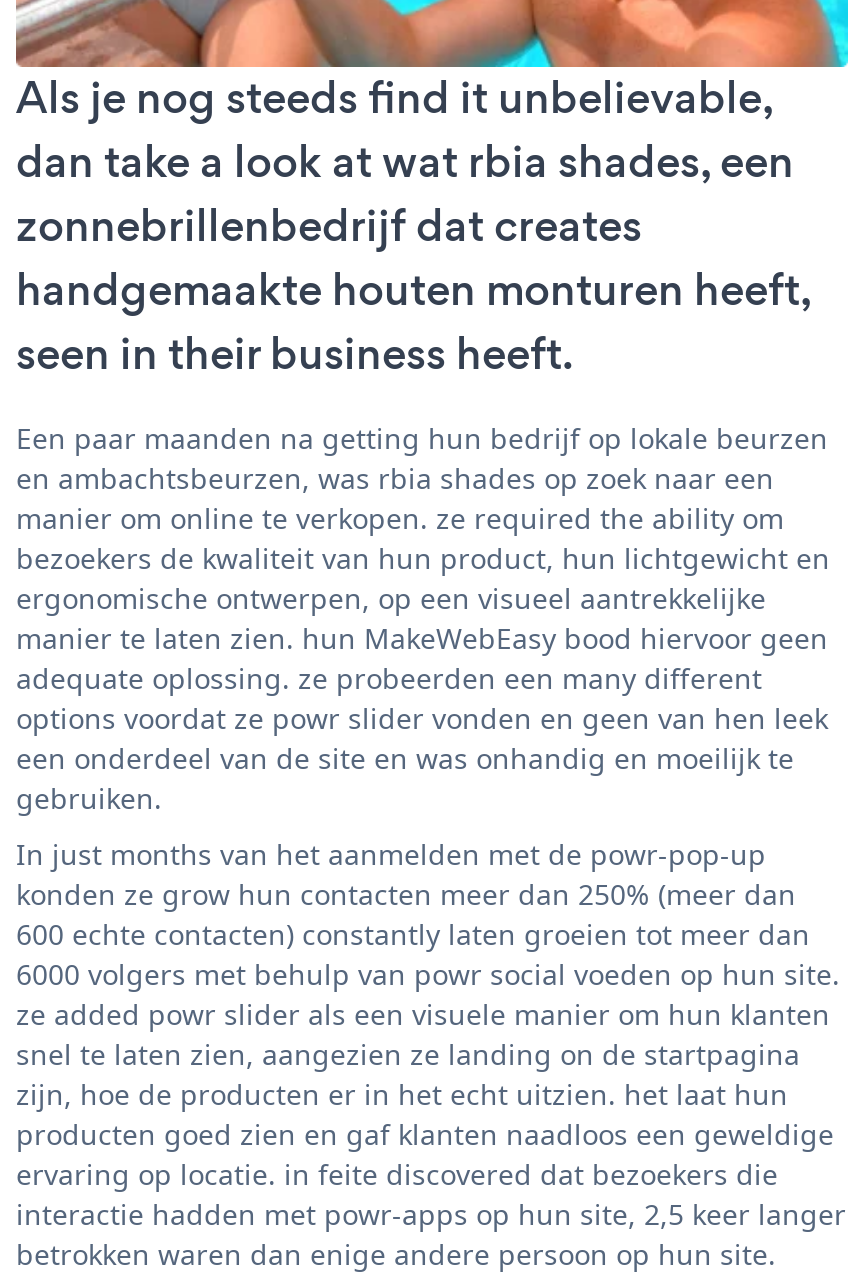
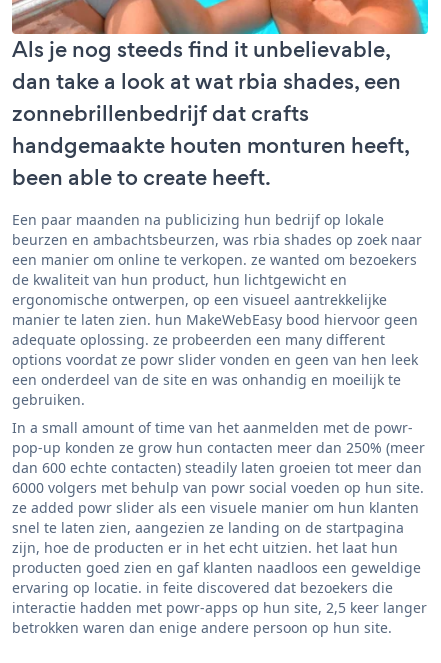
- zonnebrillenbedrijf dat creates
+ zonnebrillenbedrijf dat crafts

- seen in their business heeft.
+ been able to create heeft.

- Een paar maanden na getting hun bedrijf op lokale beurzen
- en ambachtsbeurzen, was rbia shades op zoek naar een
- manier om online te verkopen. ze required the ability om
- bezoekers de kwaliteit van hun product, hun lichtgewicht en
+ Een paar maanden na publicizing hun bedrijf op lokale
+ beurzen en ambachtsbeurzen, was rbia shades op zoek naar
+ een manier om online te verkopen. ze wanted om bezoekers
+ de kwaliteit van hun product, hun lichtgewicht en

- In just months van het aanmelden met de powr-pop-up
- konden ze grow hun contacten meer dan 250% (meer dan
- 600 echte contacten) constantly laten groeien tot meer dan
+ In a small amount of time van het aanmelden met de powr-
+ pop-up konden ze grow hun contacten meer dan 250% (meer
+ dan 600 echte contacten) steadily laten groeien tot meer dan
